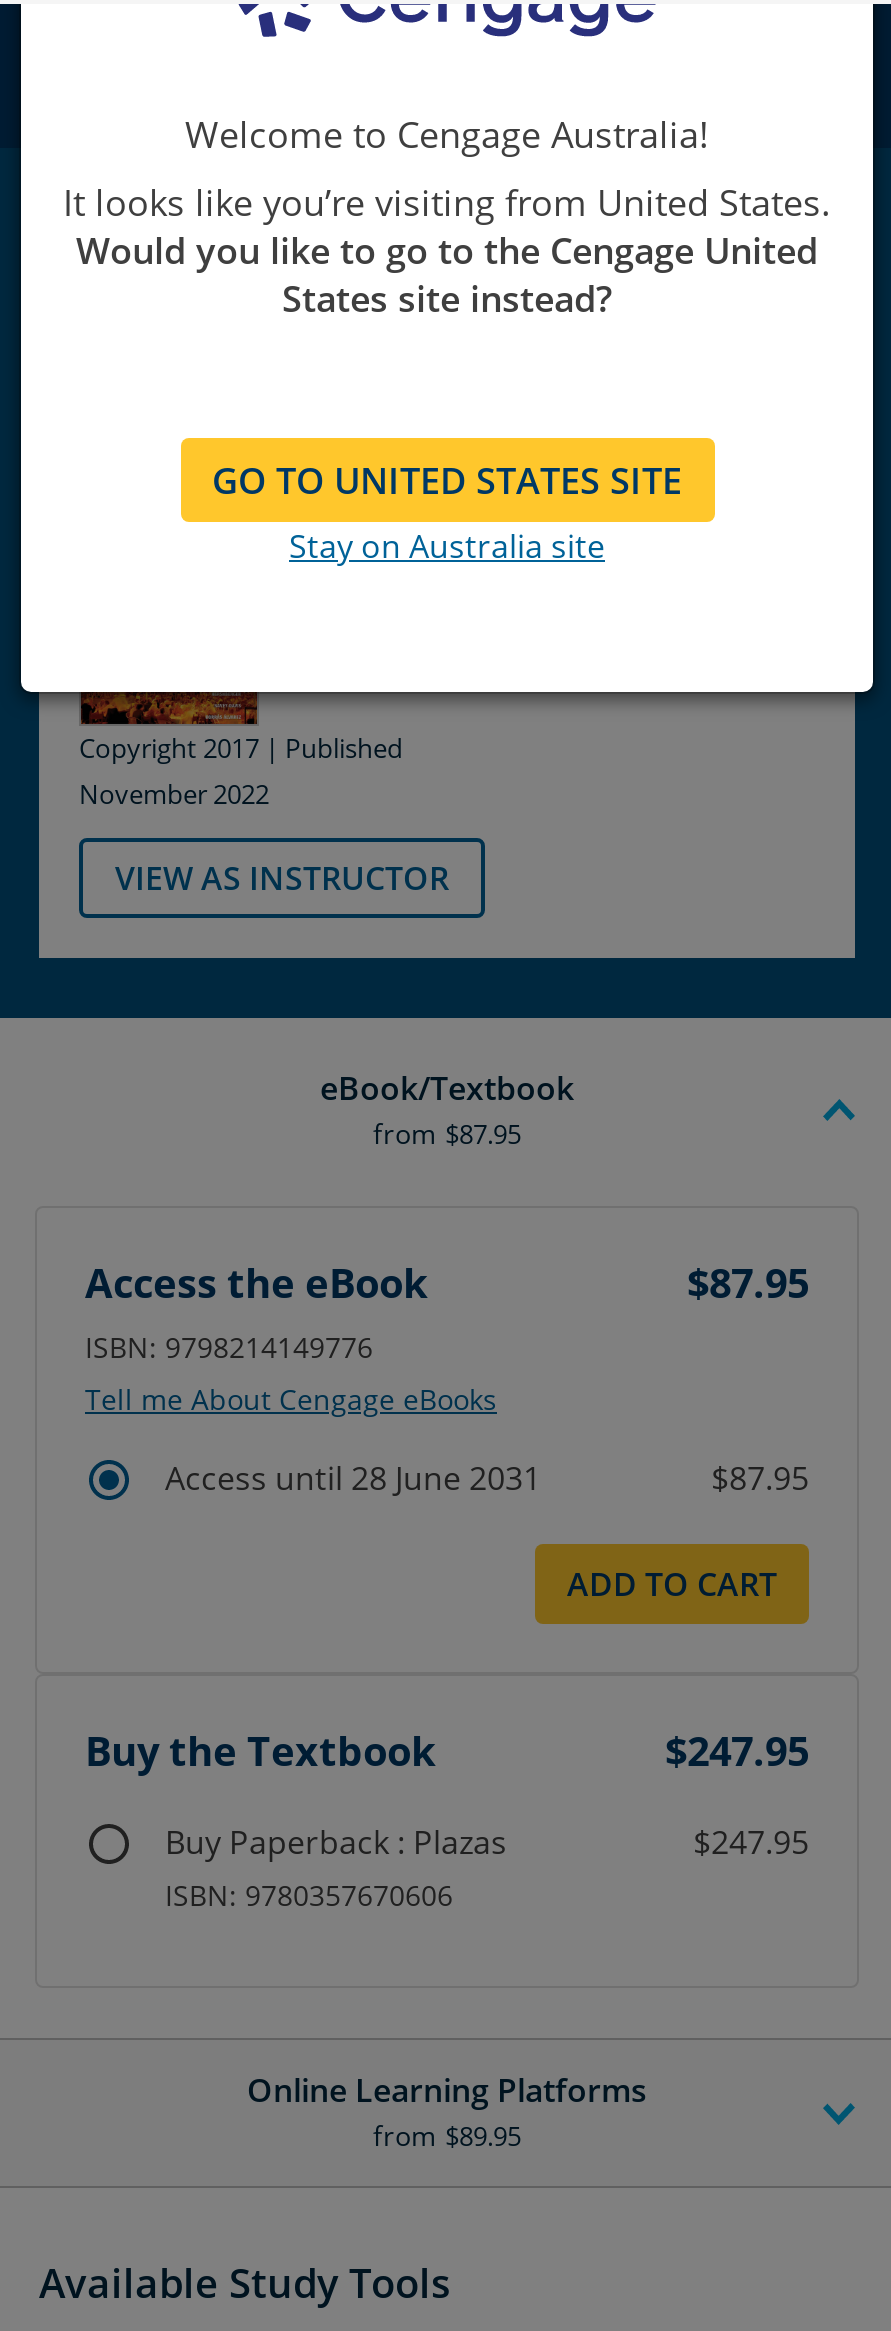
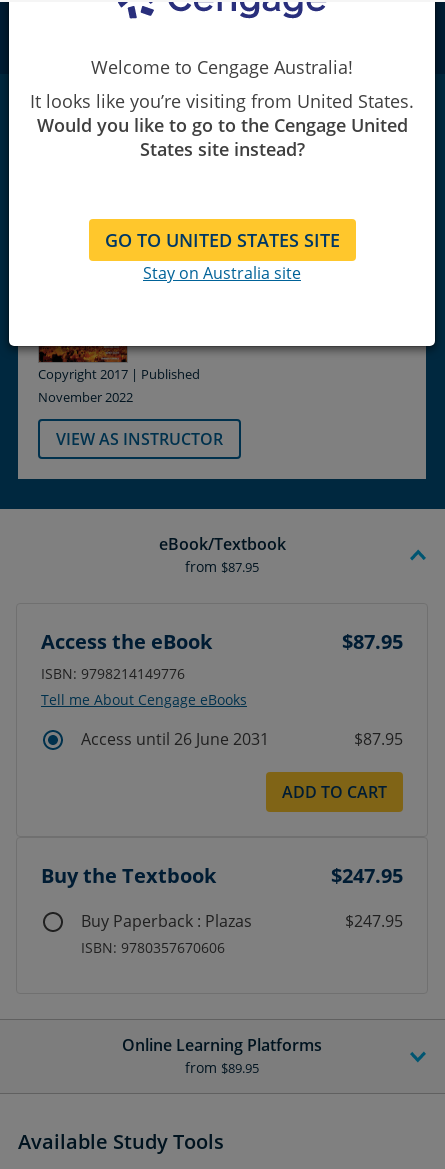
- Access until 28 June 2031
+ Access until 26 June 2031
